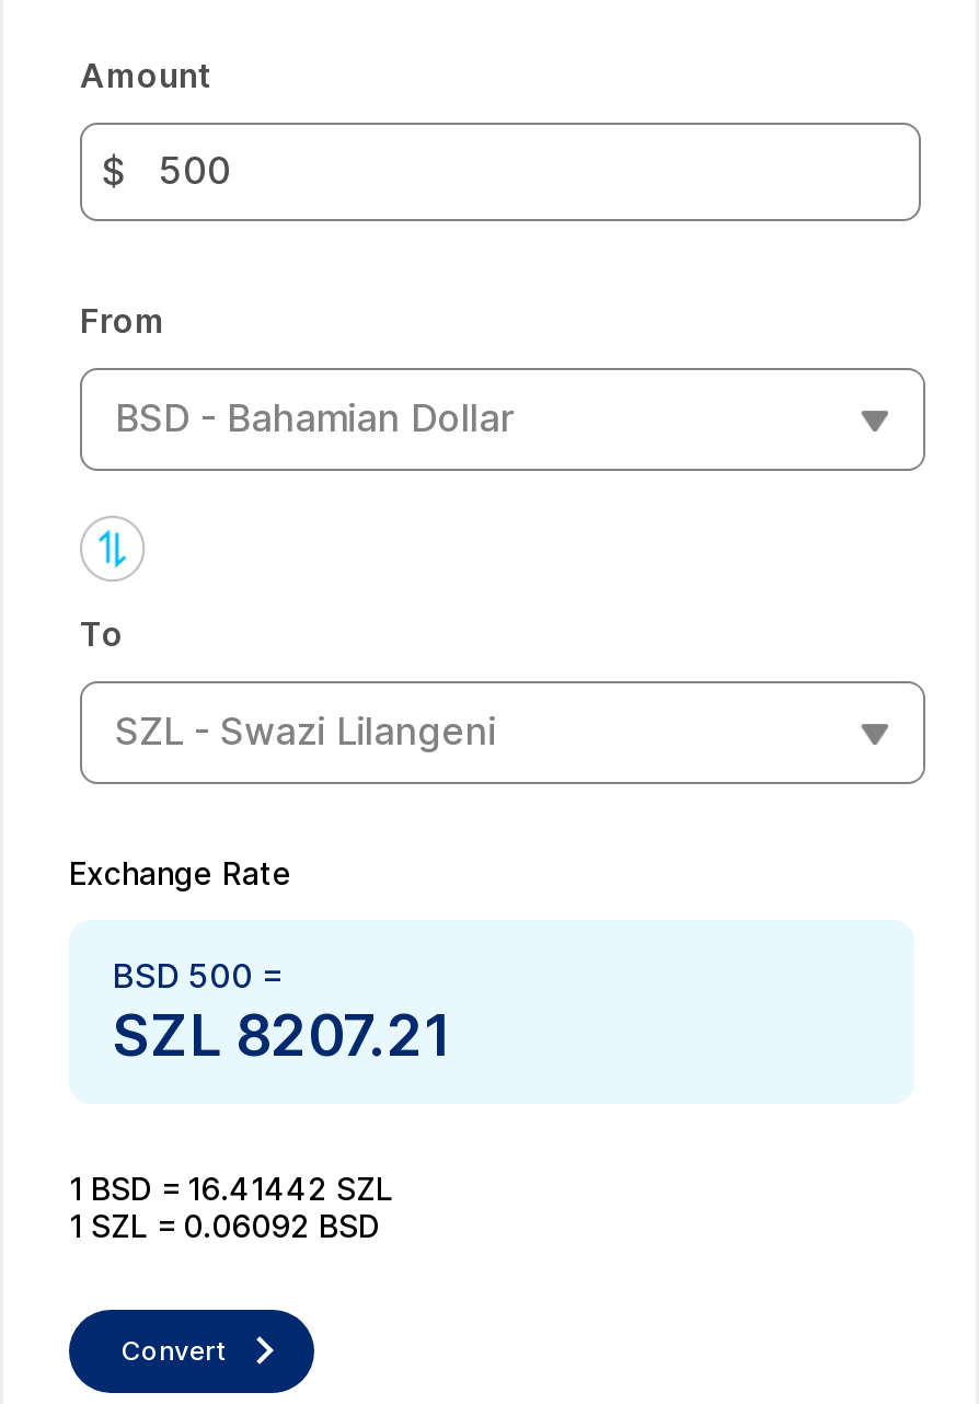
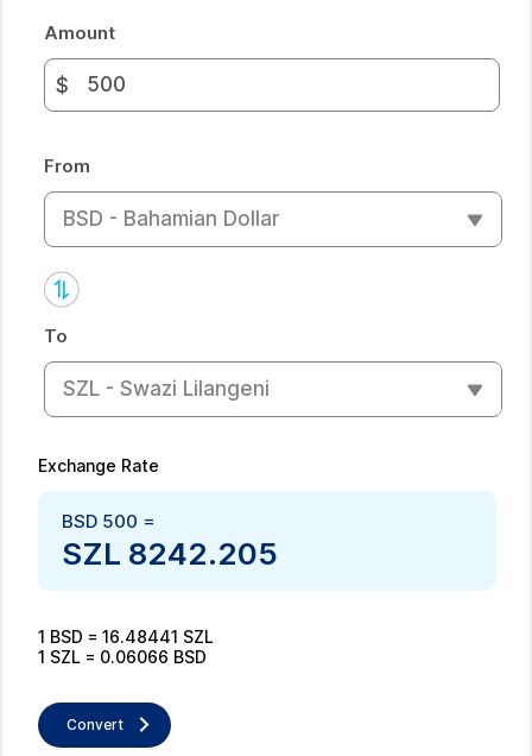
- SZL 8207.21
+ SZL 8242.205

- 1 BSD = 16.41442 SZL
+ 1 BSD = 16.48441 SZL

- 1 SZL = 0.06092 BSD
+ 1 SZL = 0.06066 BSD
